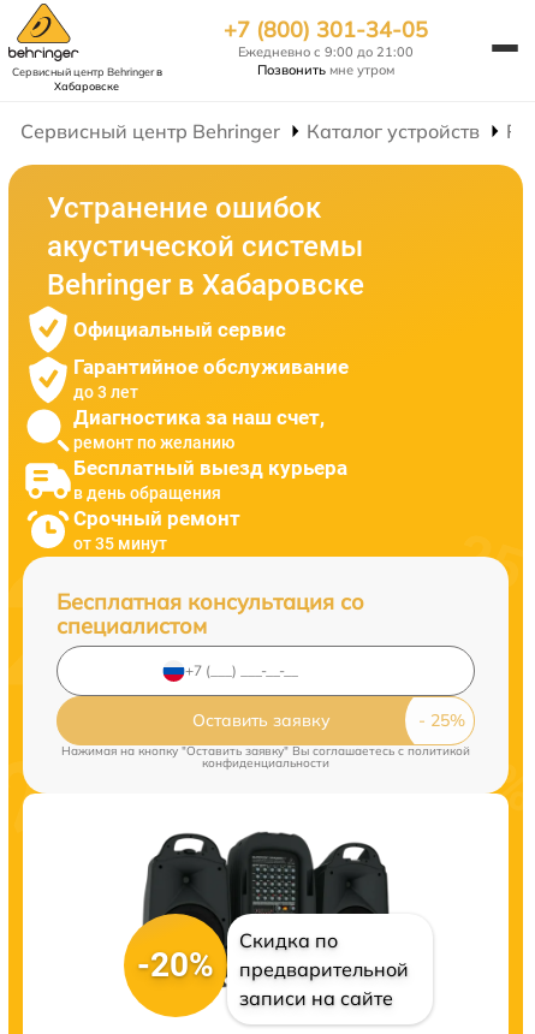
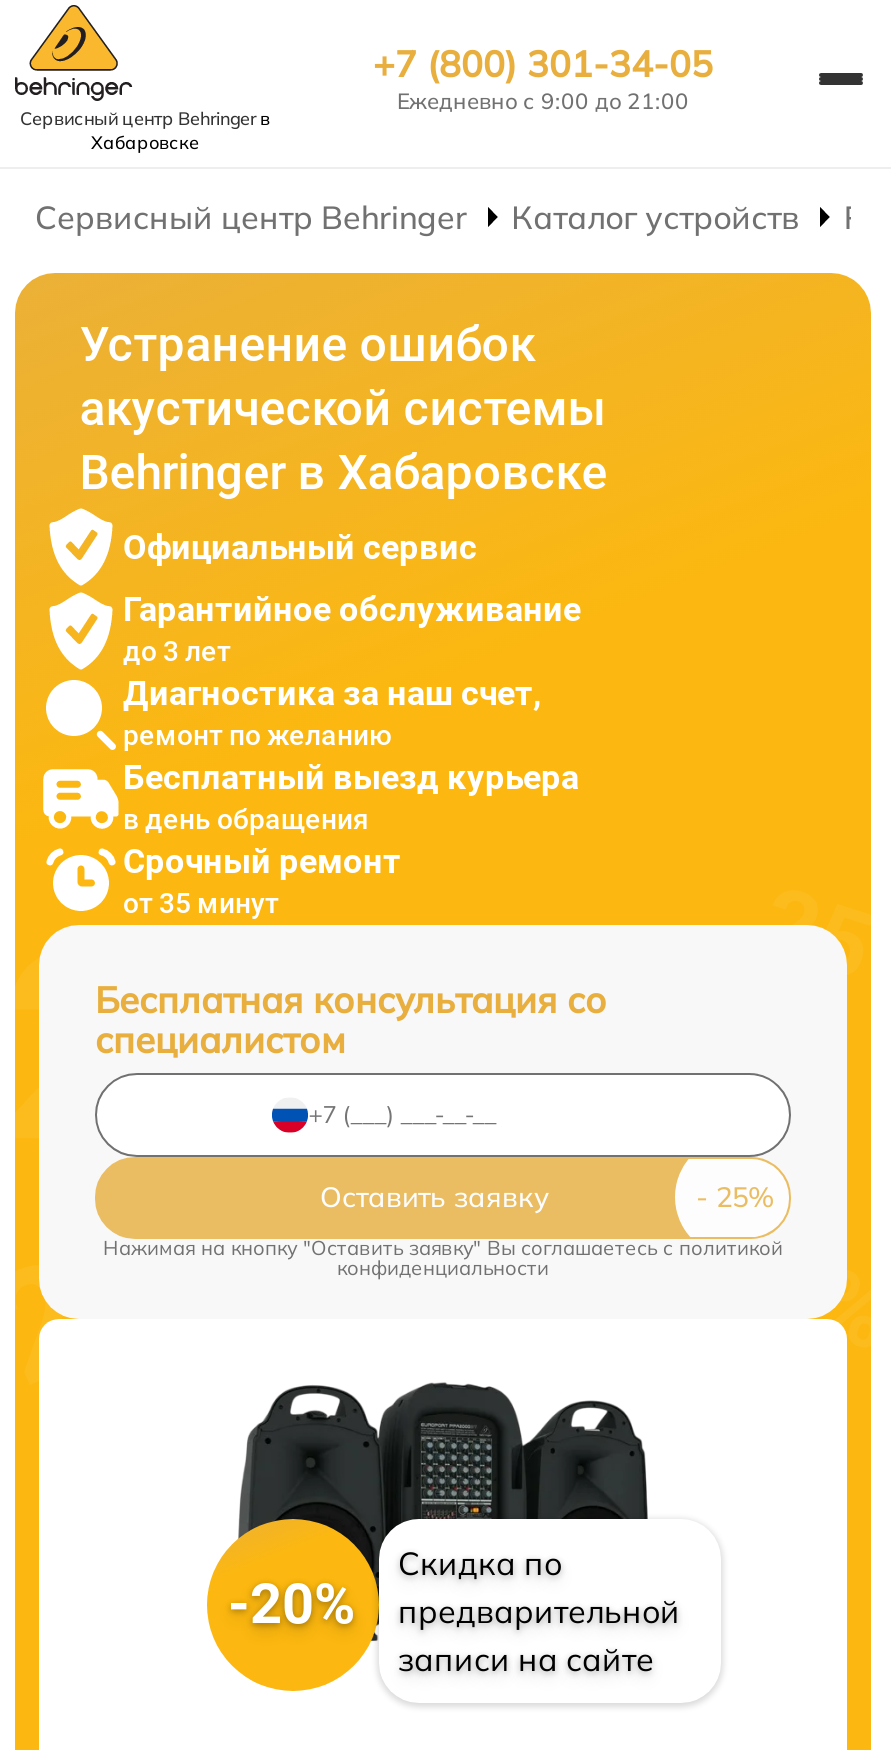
- Позвонить мне утром
